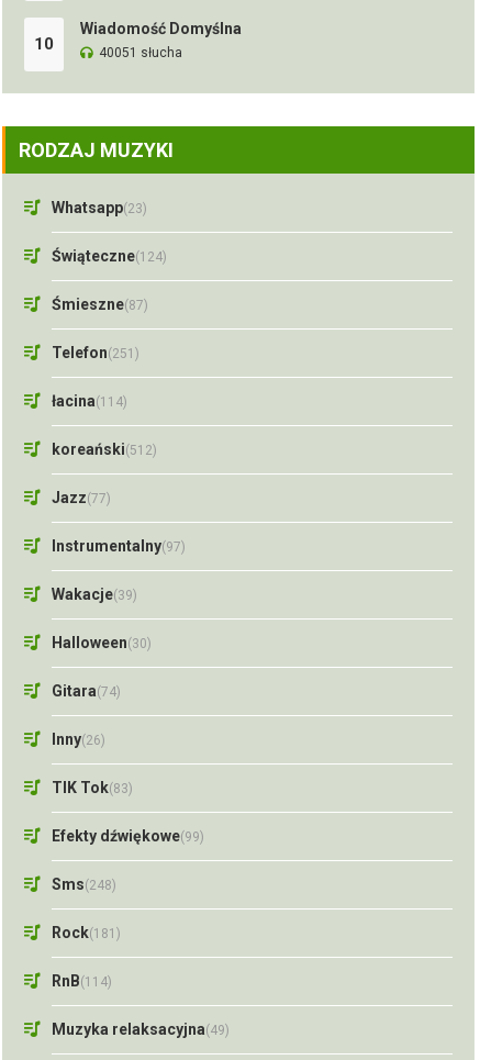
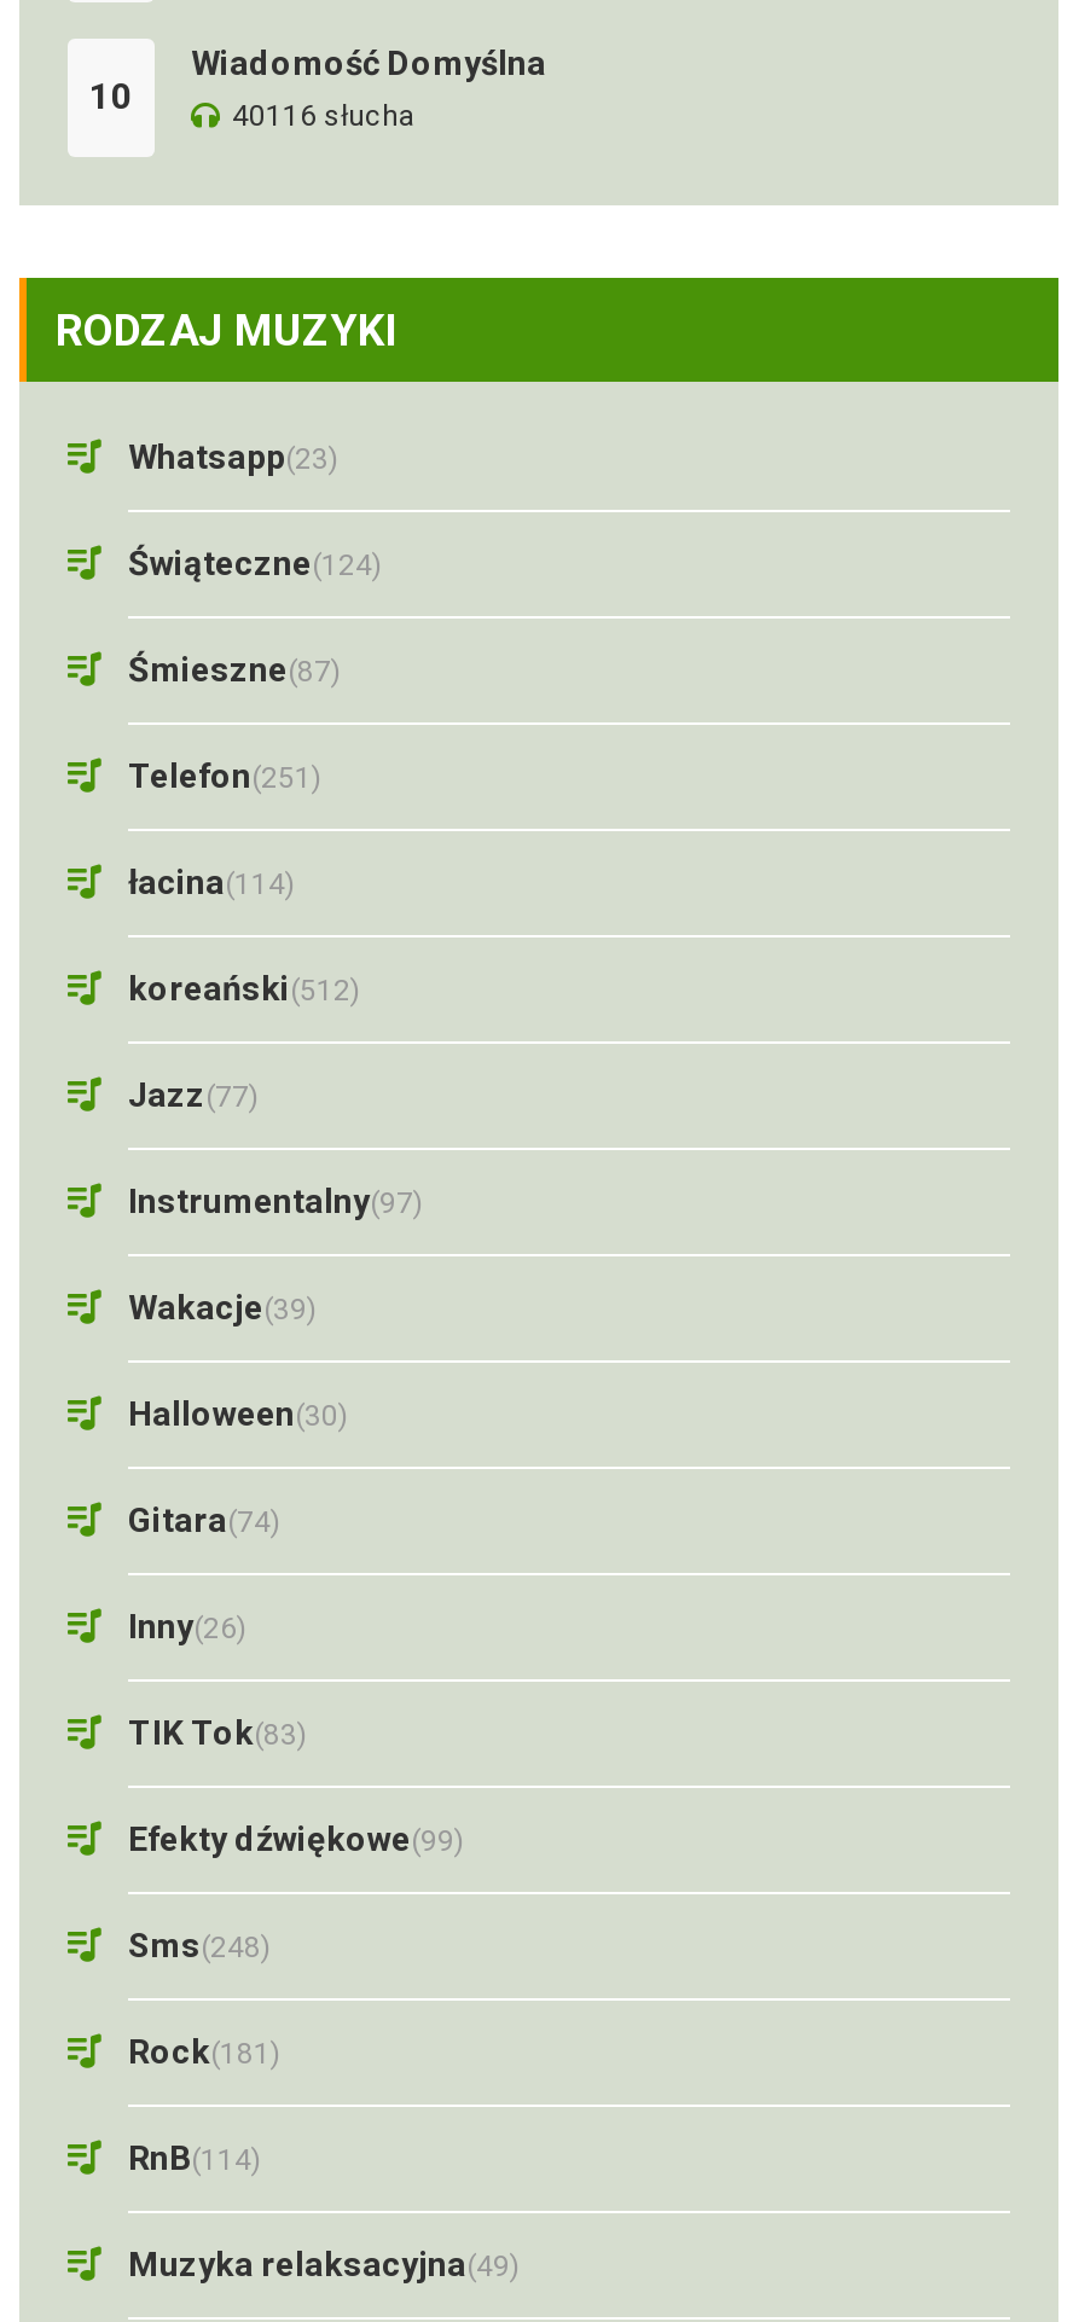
- 40051 słucha
+ 40116 słucha
